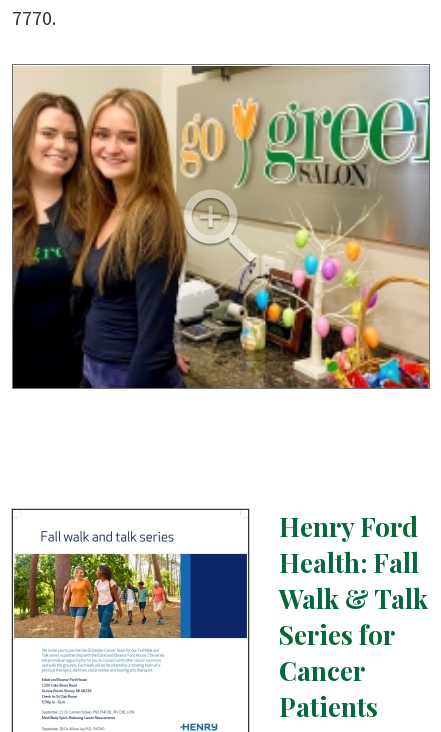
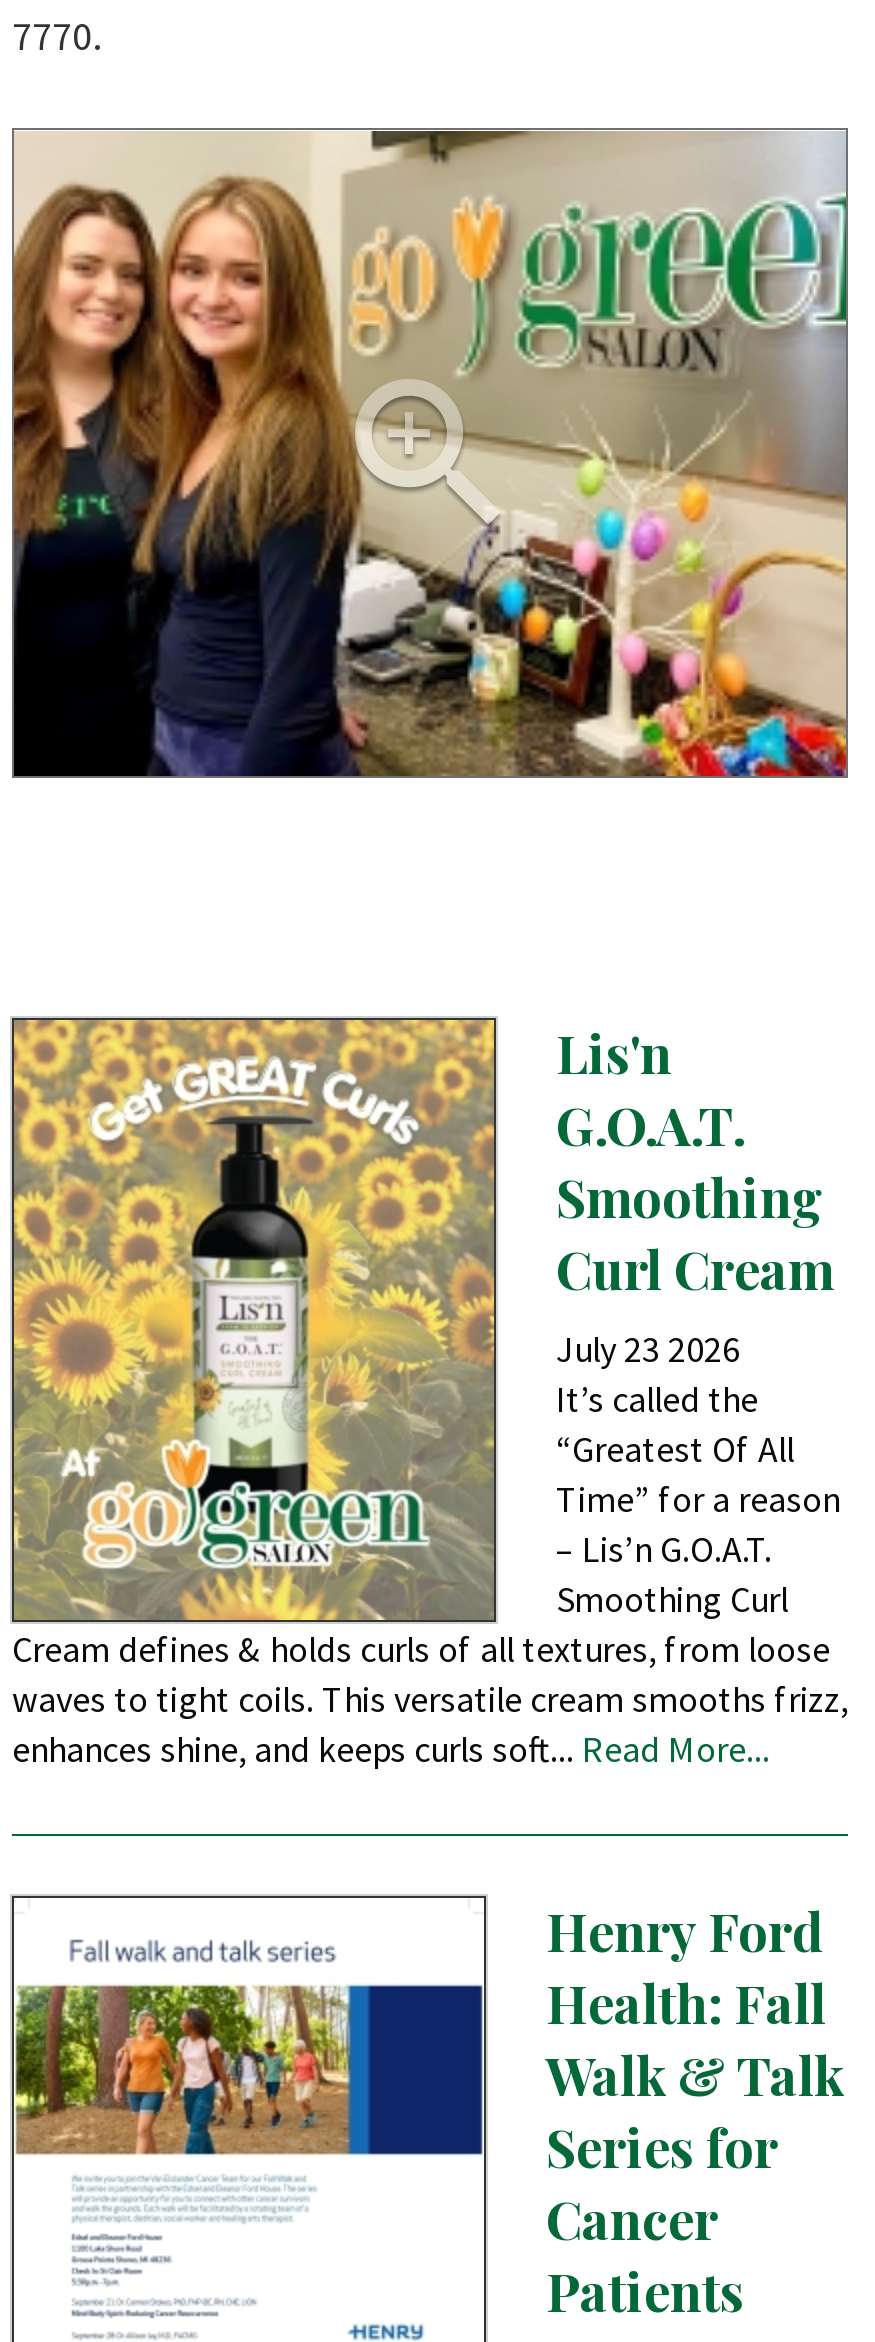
+ [image]
+ Lis'n
+ G.O.A.T.
+ Smoothing
+ Curl Cream
+ July 23 2026
+ It’s called the
+ “Greatest Of All
+ Time” for a reason
+ – Lis’n G.O.A.T.
+ Smoothing Curl
+ Cream defines & holds curls of all textures, from loose
+ waves to tight coils. This versatile cream smooths frizz,
+ enhances shine, and keeps curls soft... Read More...
